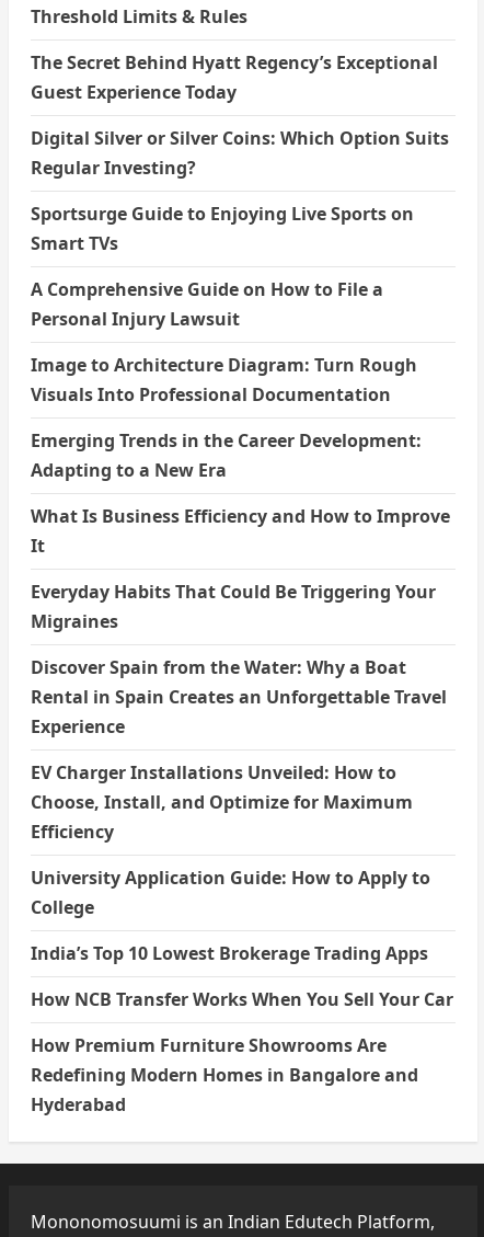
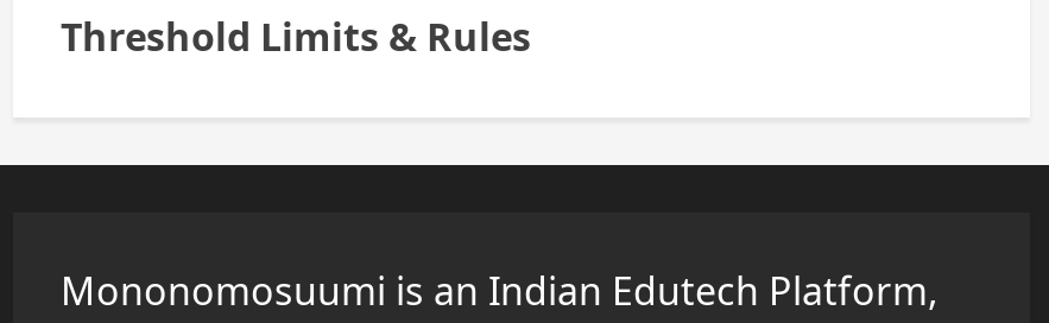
- The Secret Behind Hyatt Regency’s Exceptional
- Guest Experience Today
- Digital Silver or Silver Coins: Which Option Suits
- Regular Investing?
- Sportsurge Guide to Enjoying Live Sports on
- Smart TVs
- A Comprehensive Guide on How to File a
- Personal Injury Lawsuit
- Image to Architecture Diagram: Turn Rough
- Visuals Into Professional Documentation
- Emerging Trends in the Career Development:
- Adapting to a New Era
- What Is Business Efficiency and How to Improve
- It
- Everyday Habits That Could Be Triggering Your
- Migraines
- Discover Spain from the Water: Why a Boat
- Rental in Spain Creates an Unforgettable Travel
- Experience
- EV Charger Installations Unveiled: How to
- Choose, Install, and Optimize for Maximum
- Efficiency
- University Application Guide: How to Apply to
- College
- India’s Top 10 Lowest Brokerage Trading Apps
- How NCB Transfer Works When You Sell Your Car
- How Premium Furniture Showrooms Are
- Redefining Modern Homes in Bangalore and
- Hyderabad
